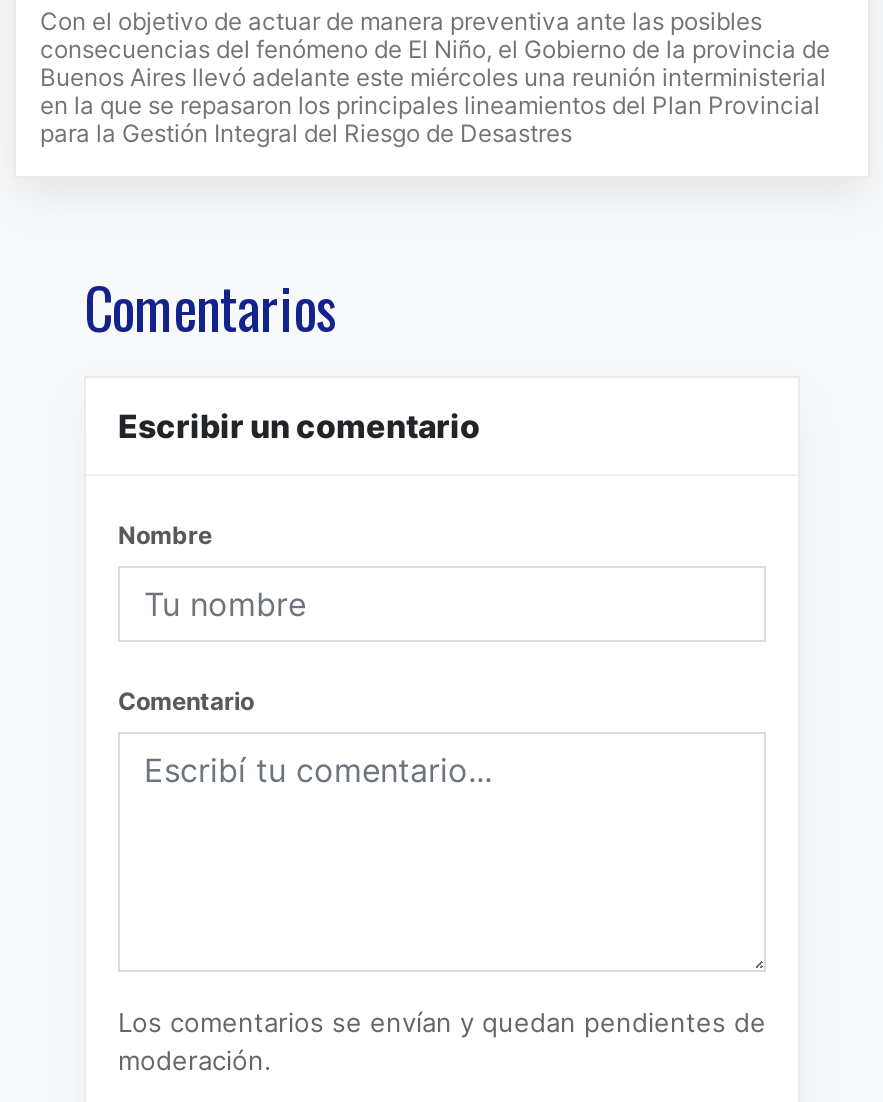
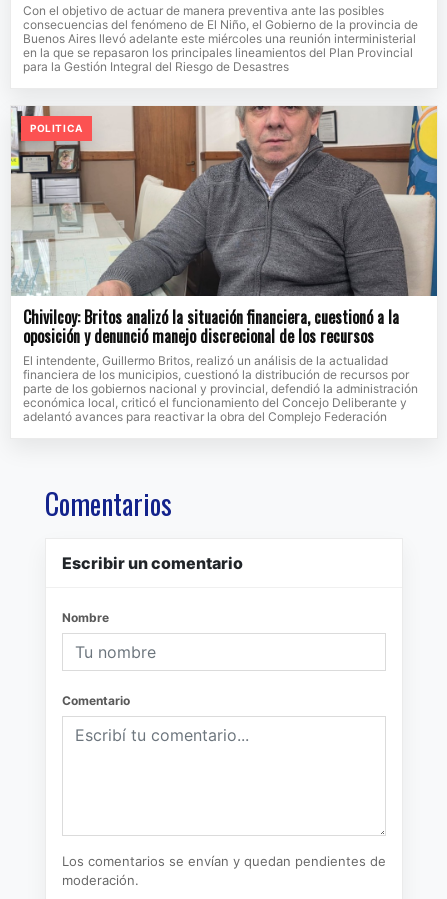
+ [image]
+ POLITICA

+ Chivilcoy: Britos analizó la situación financiera, cuestionó a la
+ oposición y denunció manejo discrecional de los recursos
+ El intendente, Guillermo Britos, realizó un análisis de la actualidad
+ financiera de los municipios, cuestionó la distribución de recursos por
+ parte de los gobiernos nacional y provincial, defendió la administración
+ económica local, criticó el funcionamiento del Concejo Deliberante y
+ adelantó avances para reactivar la obra del Complejo Federación
